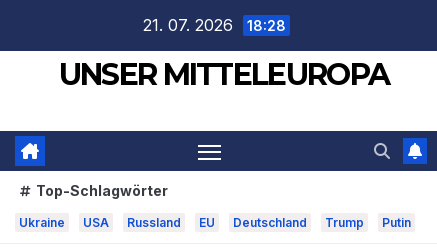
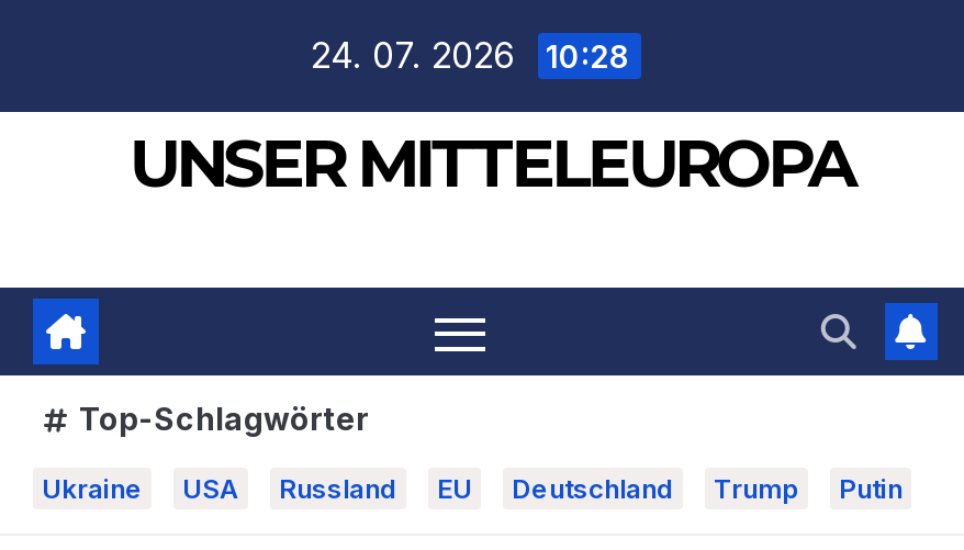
- 21. 07. 2026 18:28
+ 24. 07. 2026 10:28
